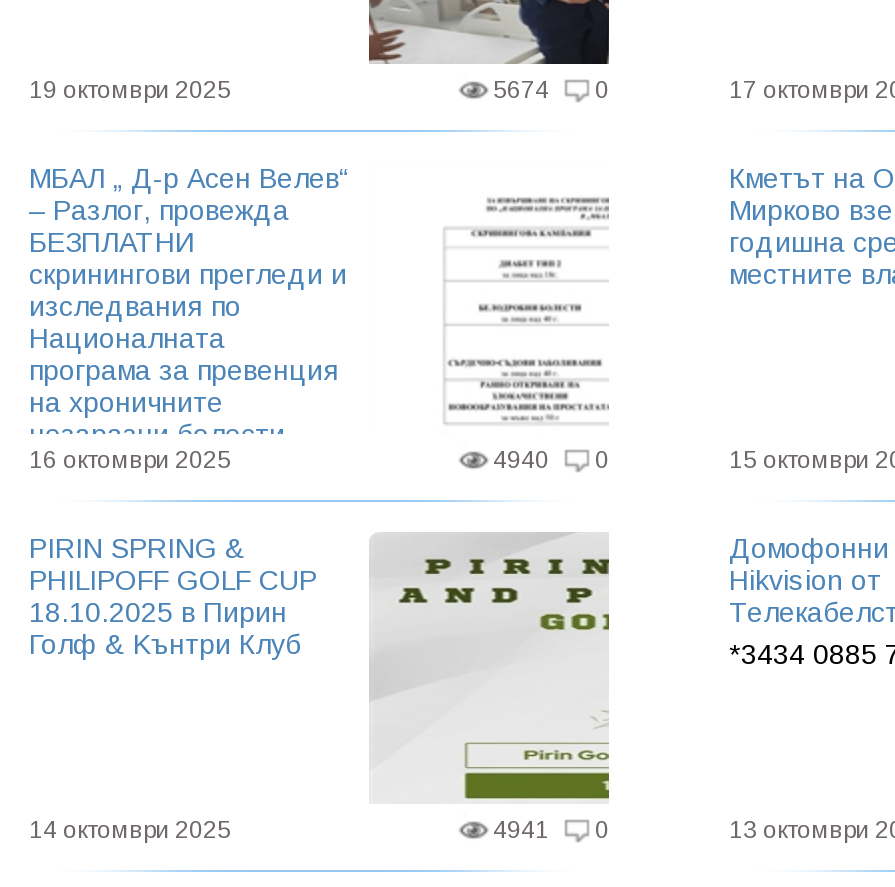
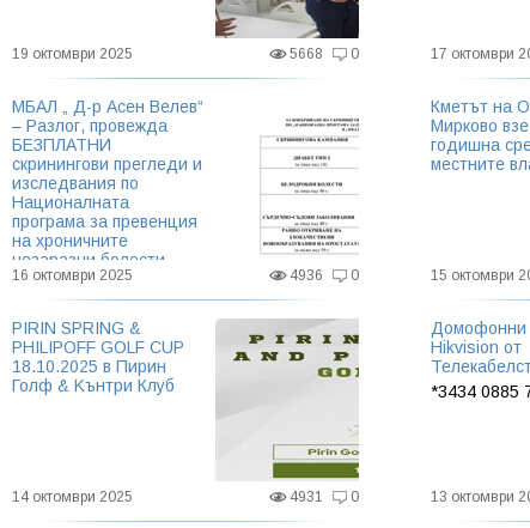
- 5674 0
+ 5668 0

- 4940 0
+ 4936 0

- 4941 0
+ 4931 0
